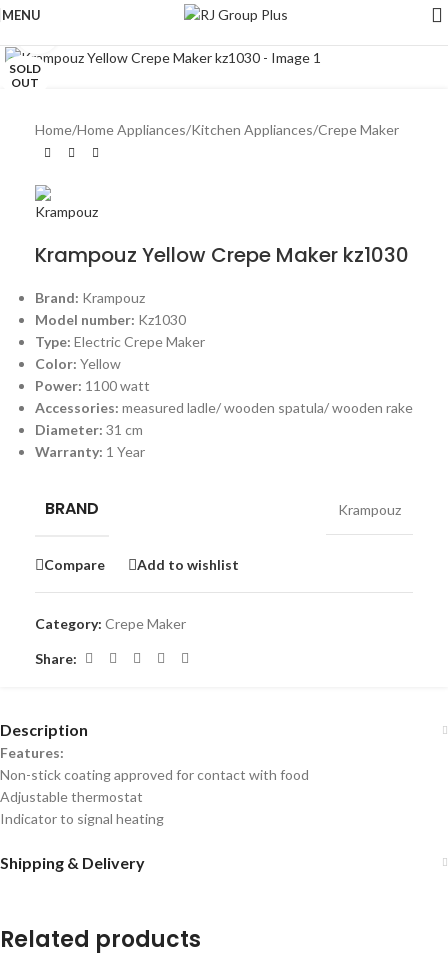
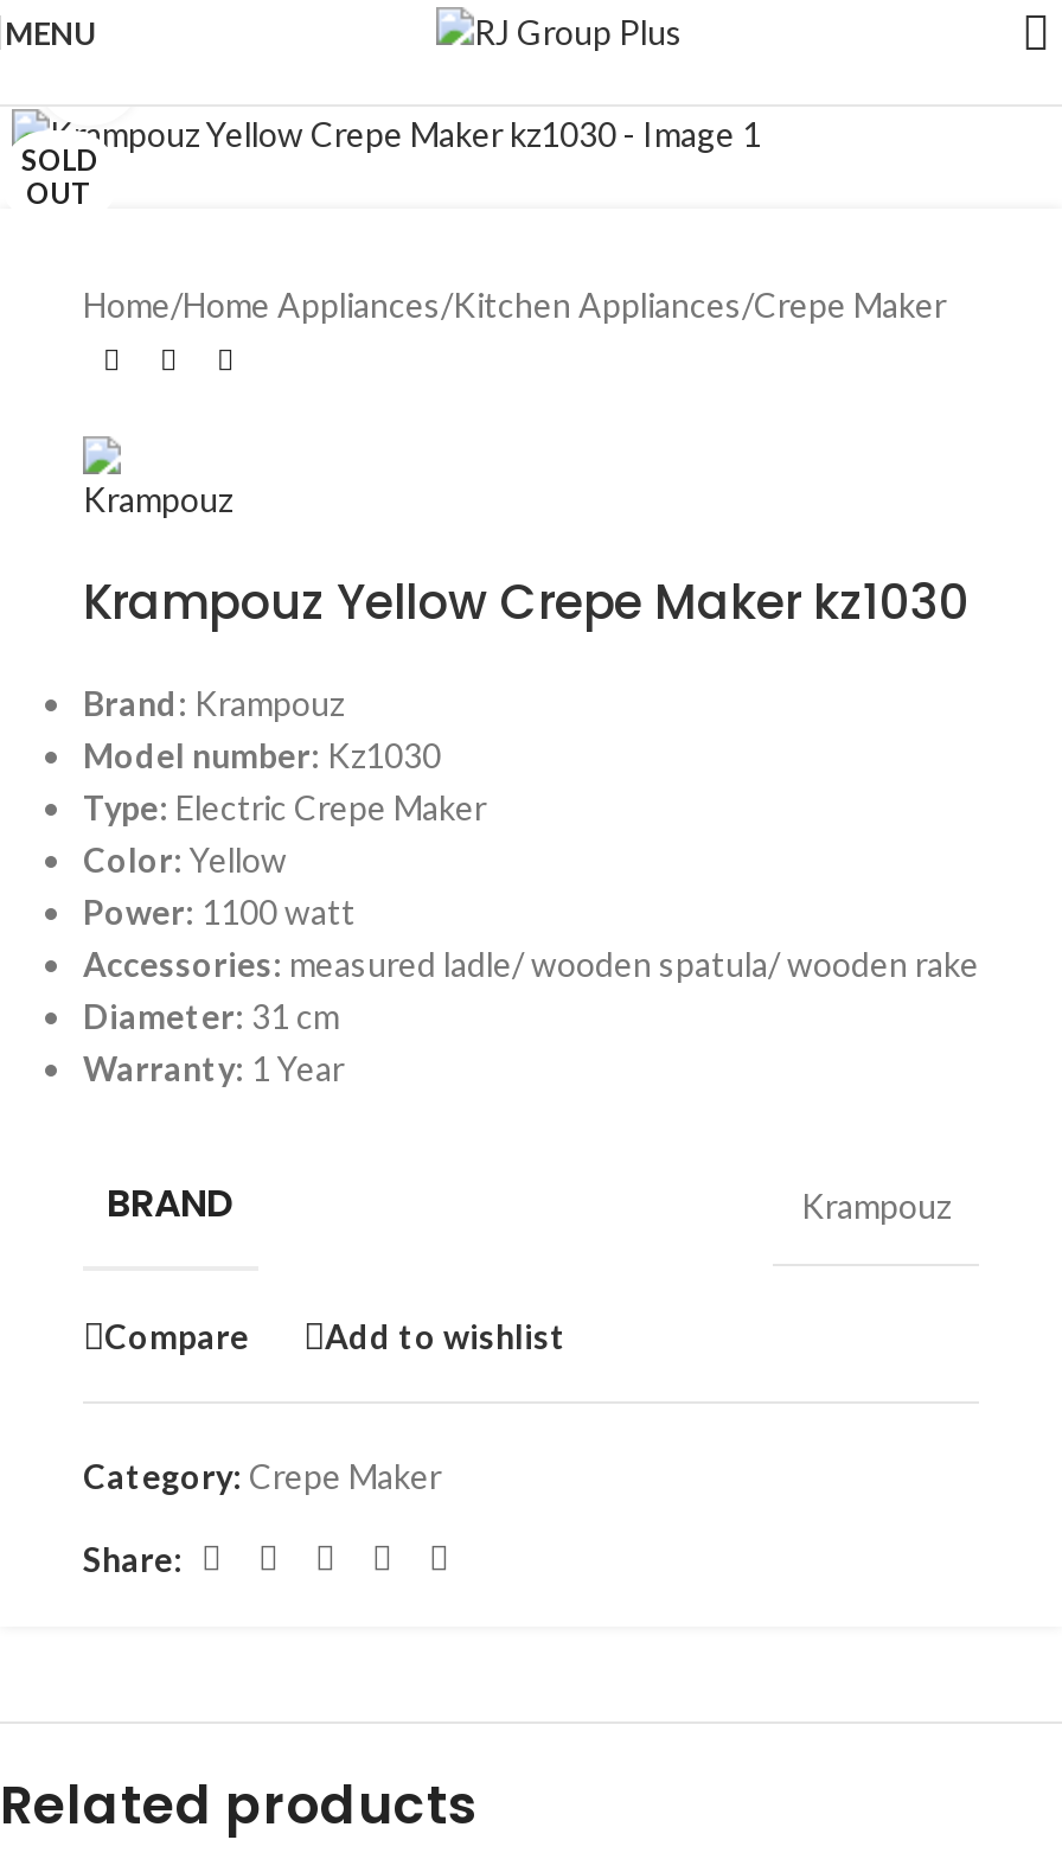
- Description
- Features:
- Non-stick coating approved for contact with food
- Adjustable thermostat
- Indicator to signal heating
- Shipping & Delivery
